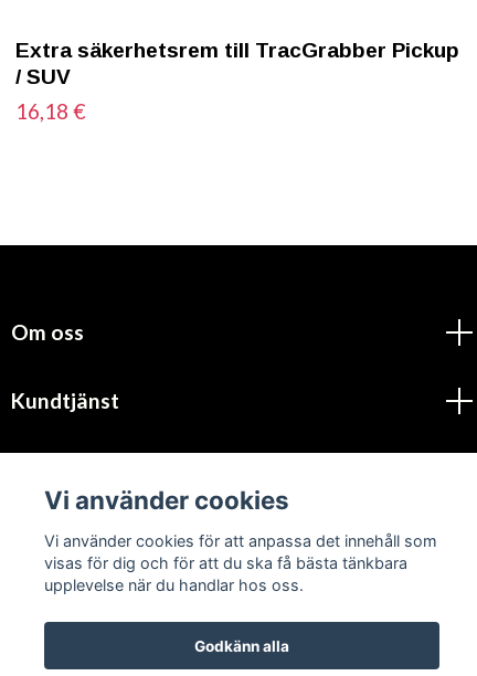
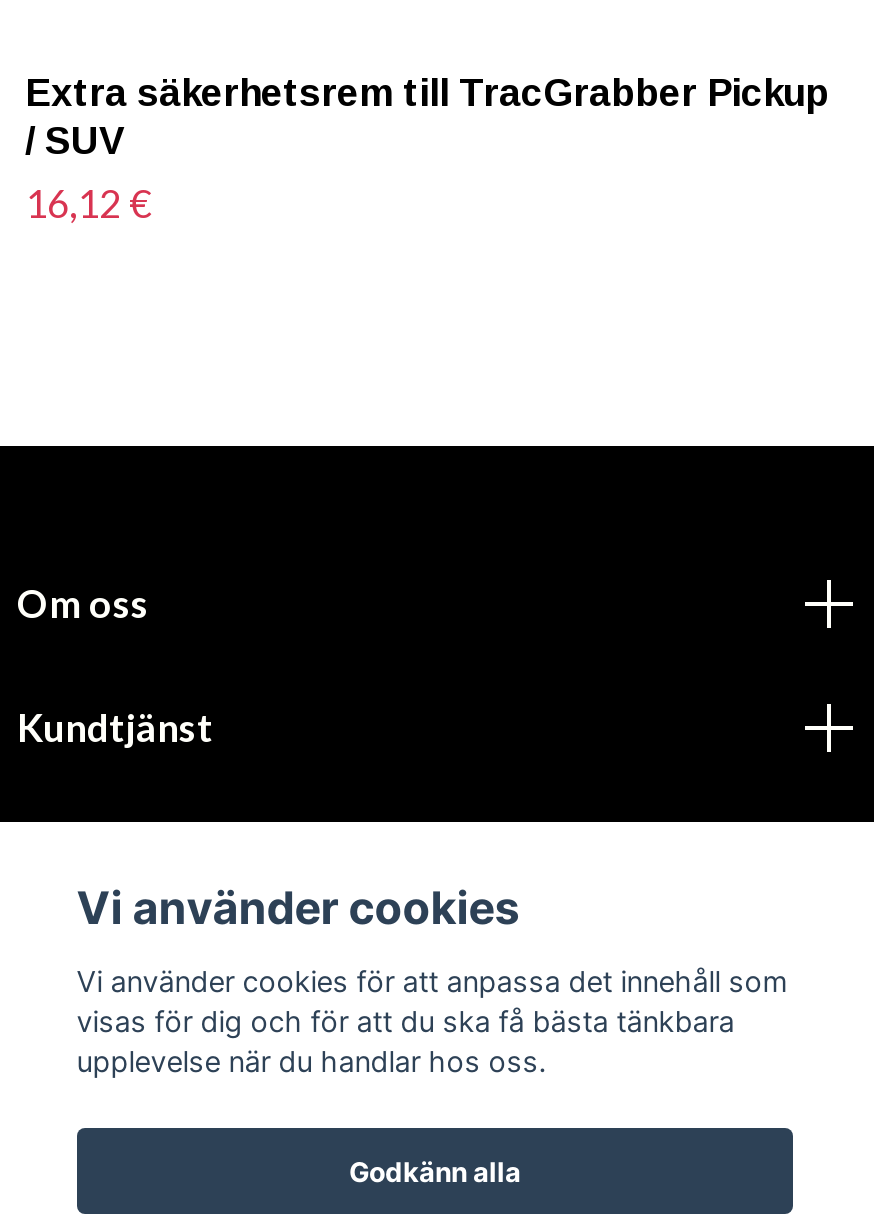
- 16,18 €
+ 16,12 €
